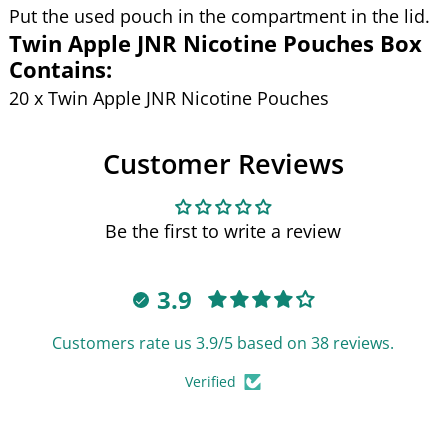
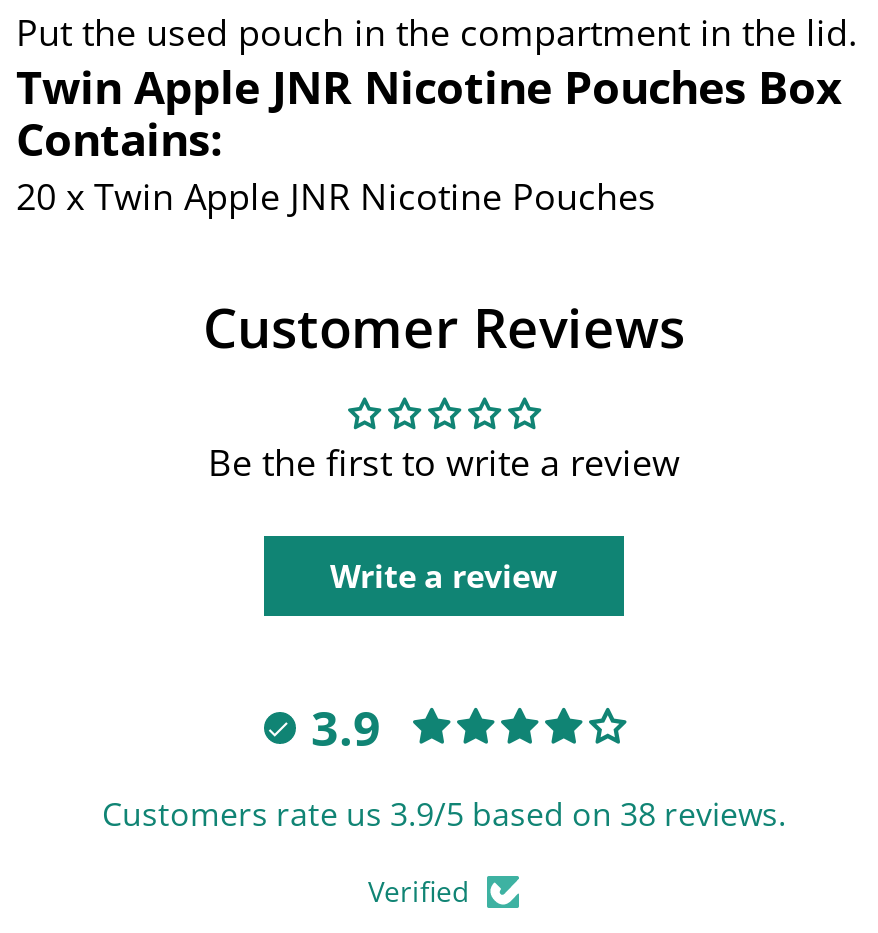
+ Write a review
